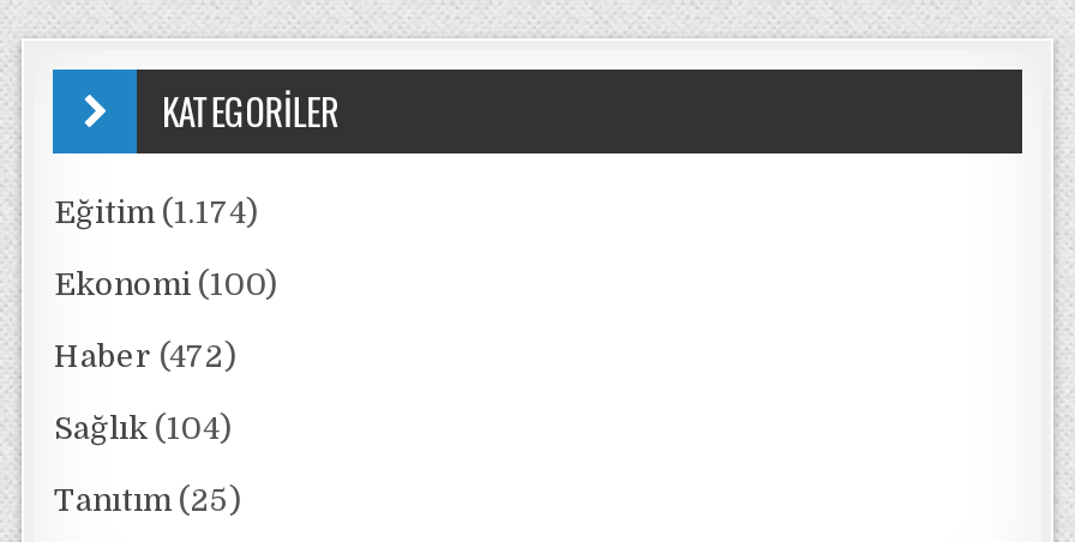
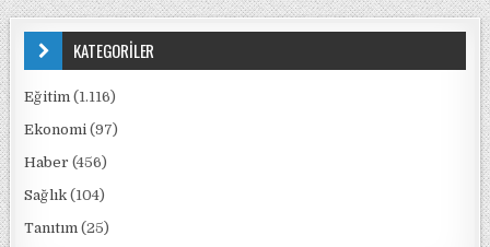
- Eğitim (1.174)
+ Eğitim (1.116)

- Ekonomi (100)
+ Ekonomi (97)

- Haber (472)
+ Haber (456)
